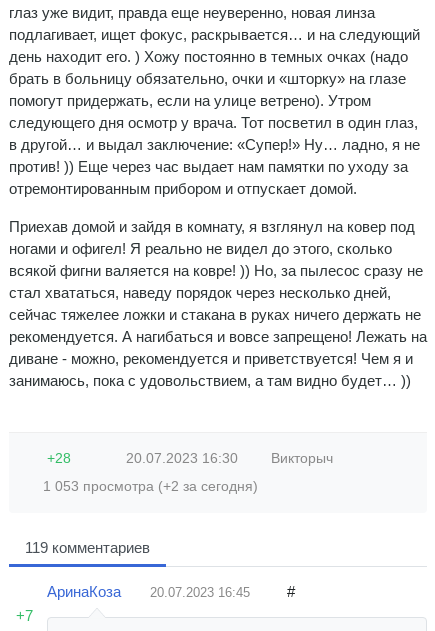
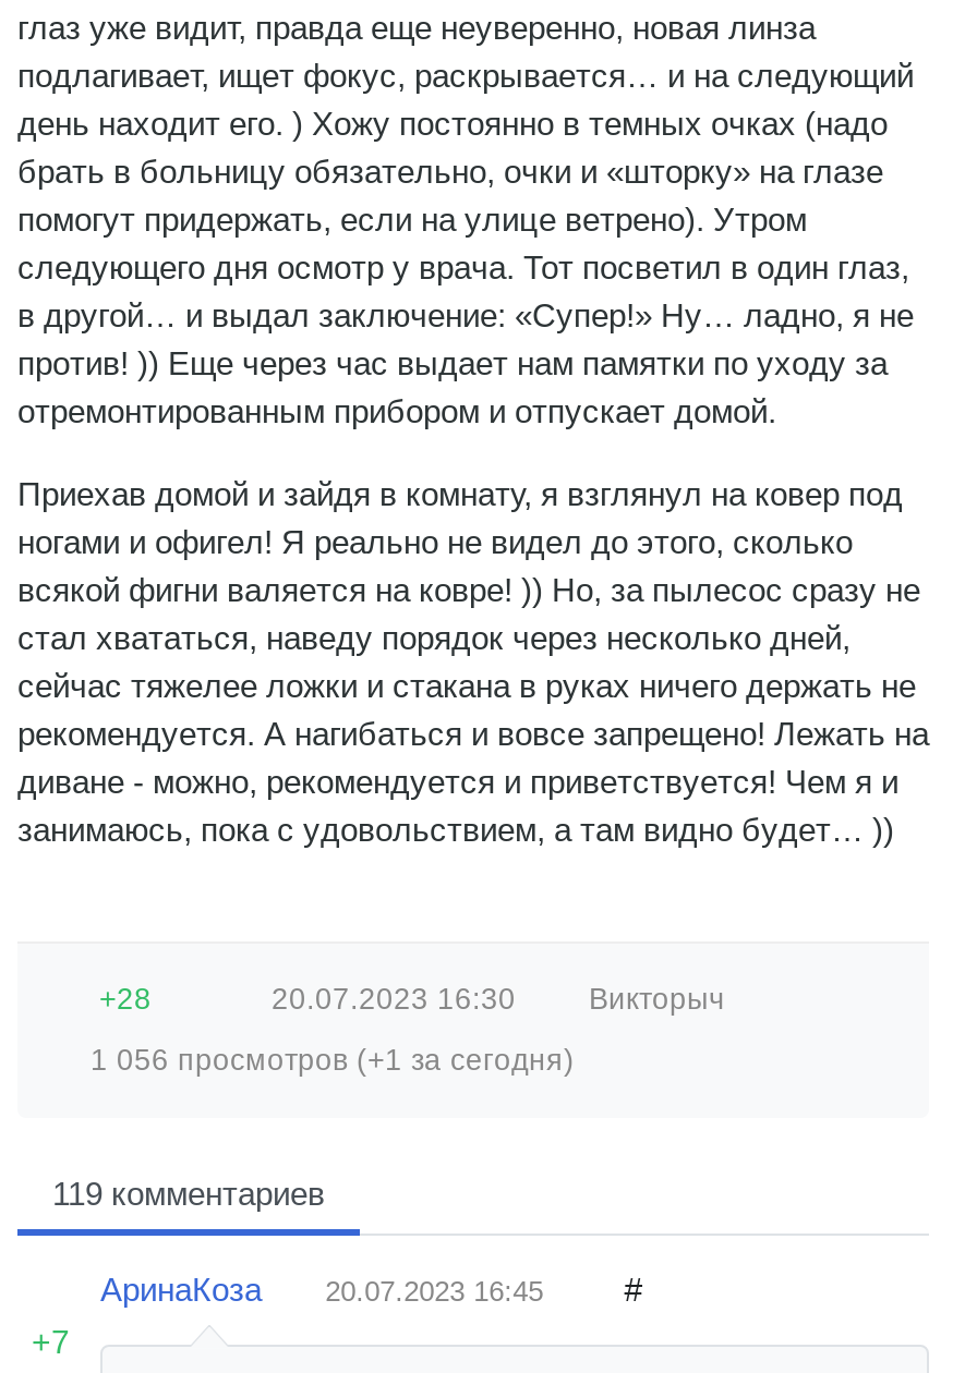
- 1 053 просмотра (+2 за сегодня)
+ 1 056 просмотров (+1 за сегодня)
